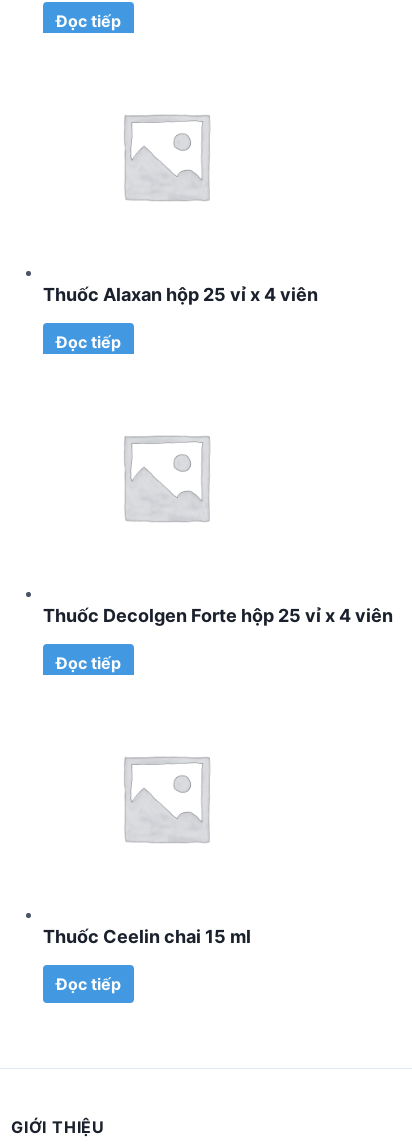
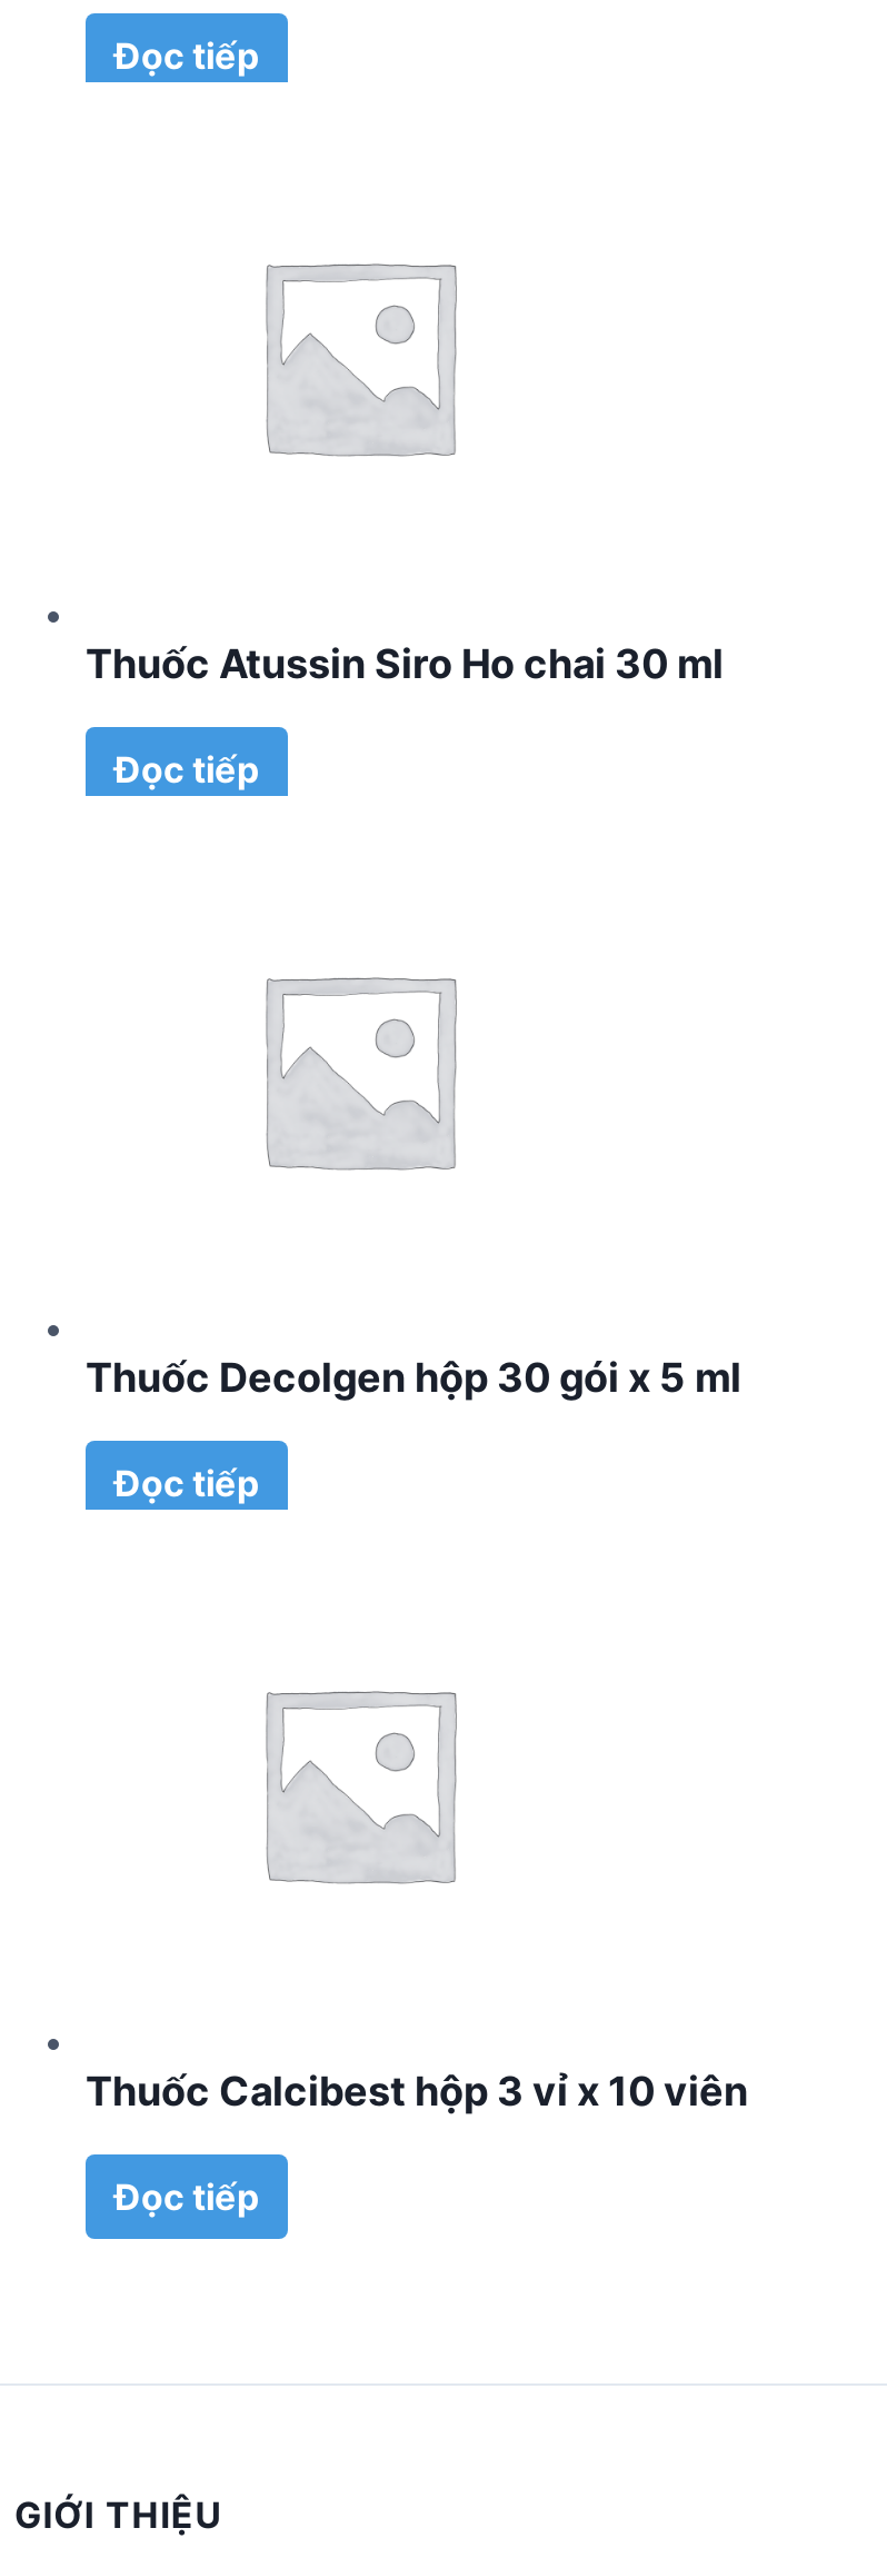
- Thuốc Alaxan hộp 25 vỉ x 4 viên
+ Thuốc Atussin Siro Ho chai 30 ml

- Thuốc Decolgen Forte hộp 25 vỉ x 4 viên
+ Thuốc Decolgen hộp 30 gói x 5 ml

- Thuốc Ceelin chai 15 ml
+ Thuốc Calcibest hộp 3 vỉ x 10 viên
